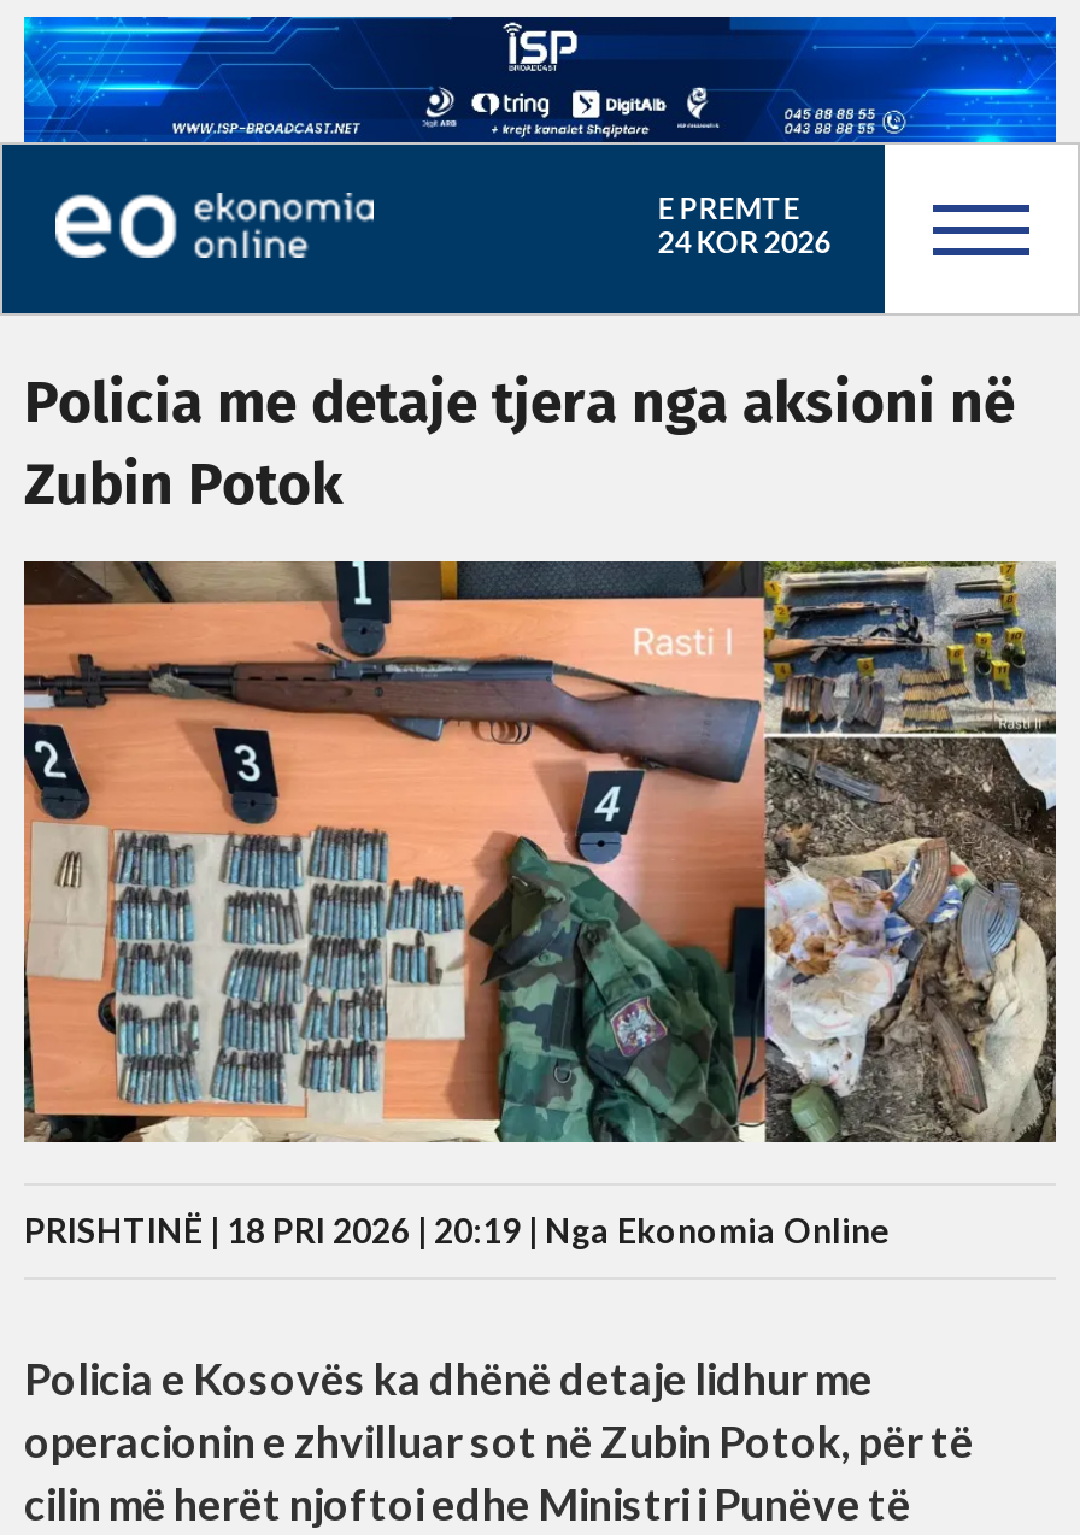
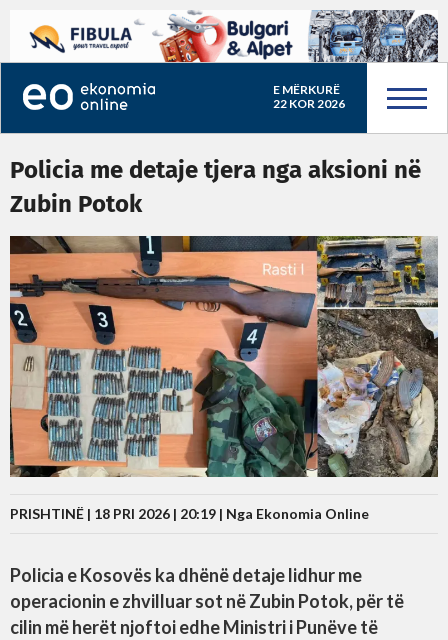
- [image]
- E PREMTE
+ [image]
+ E MËRKURË

- 24 KOR 2026
+ 22 KOR 2026
